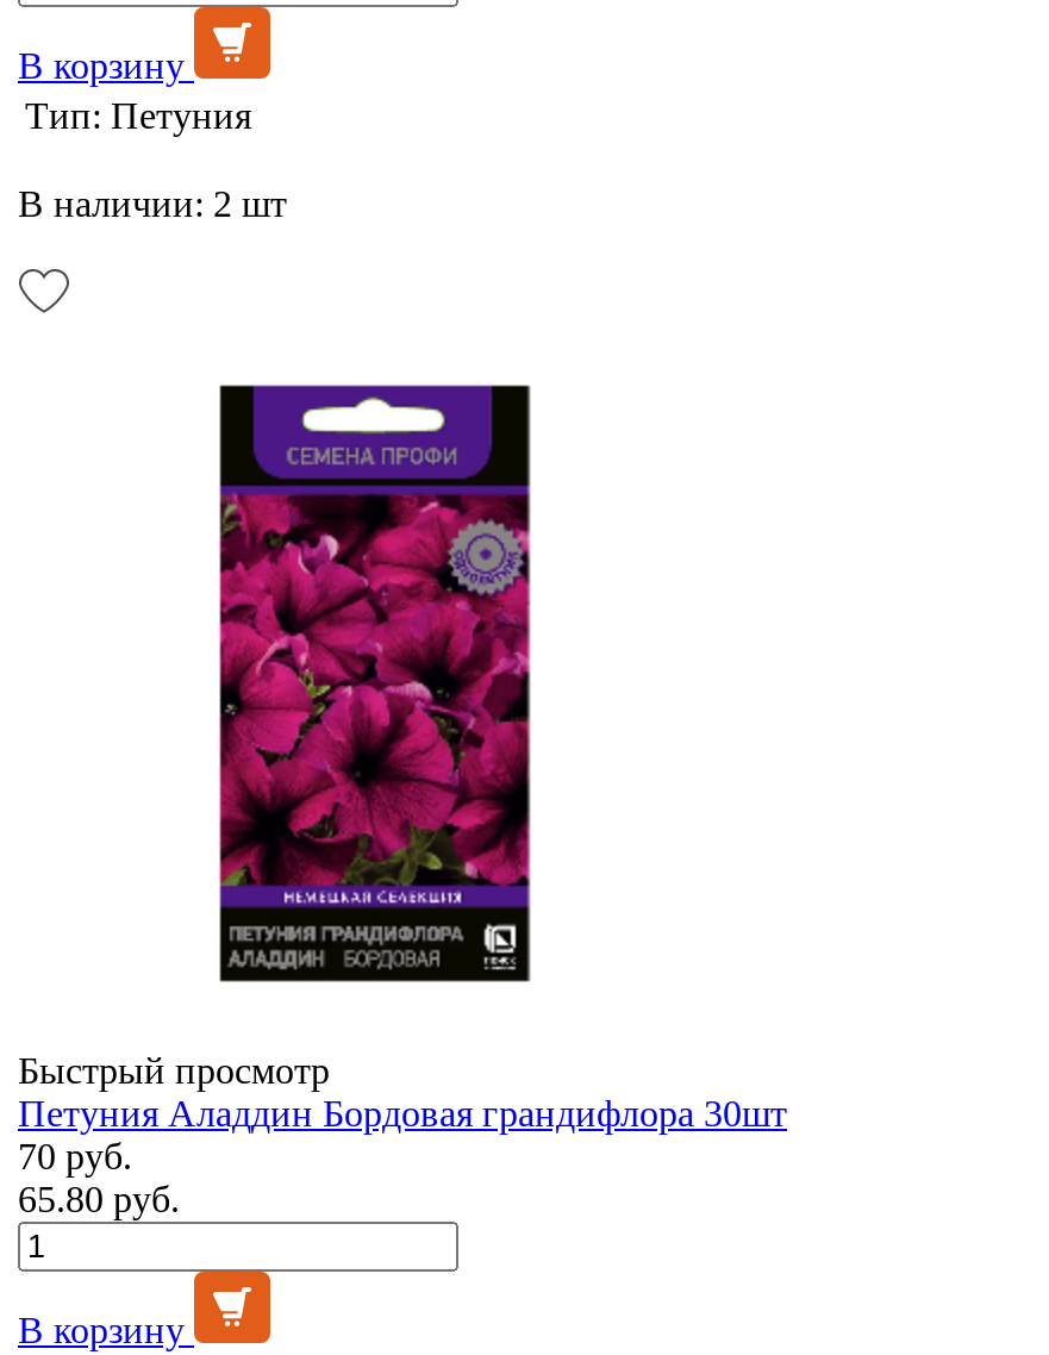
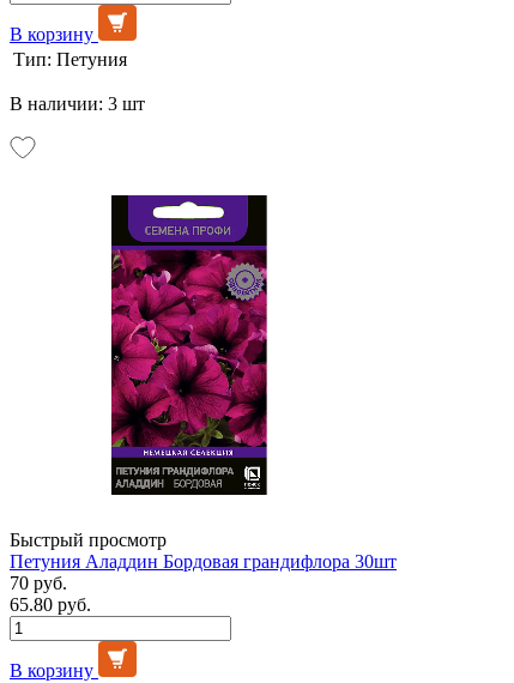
- В наличии: 2 шт
+ В наличии: 3 шт
